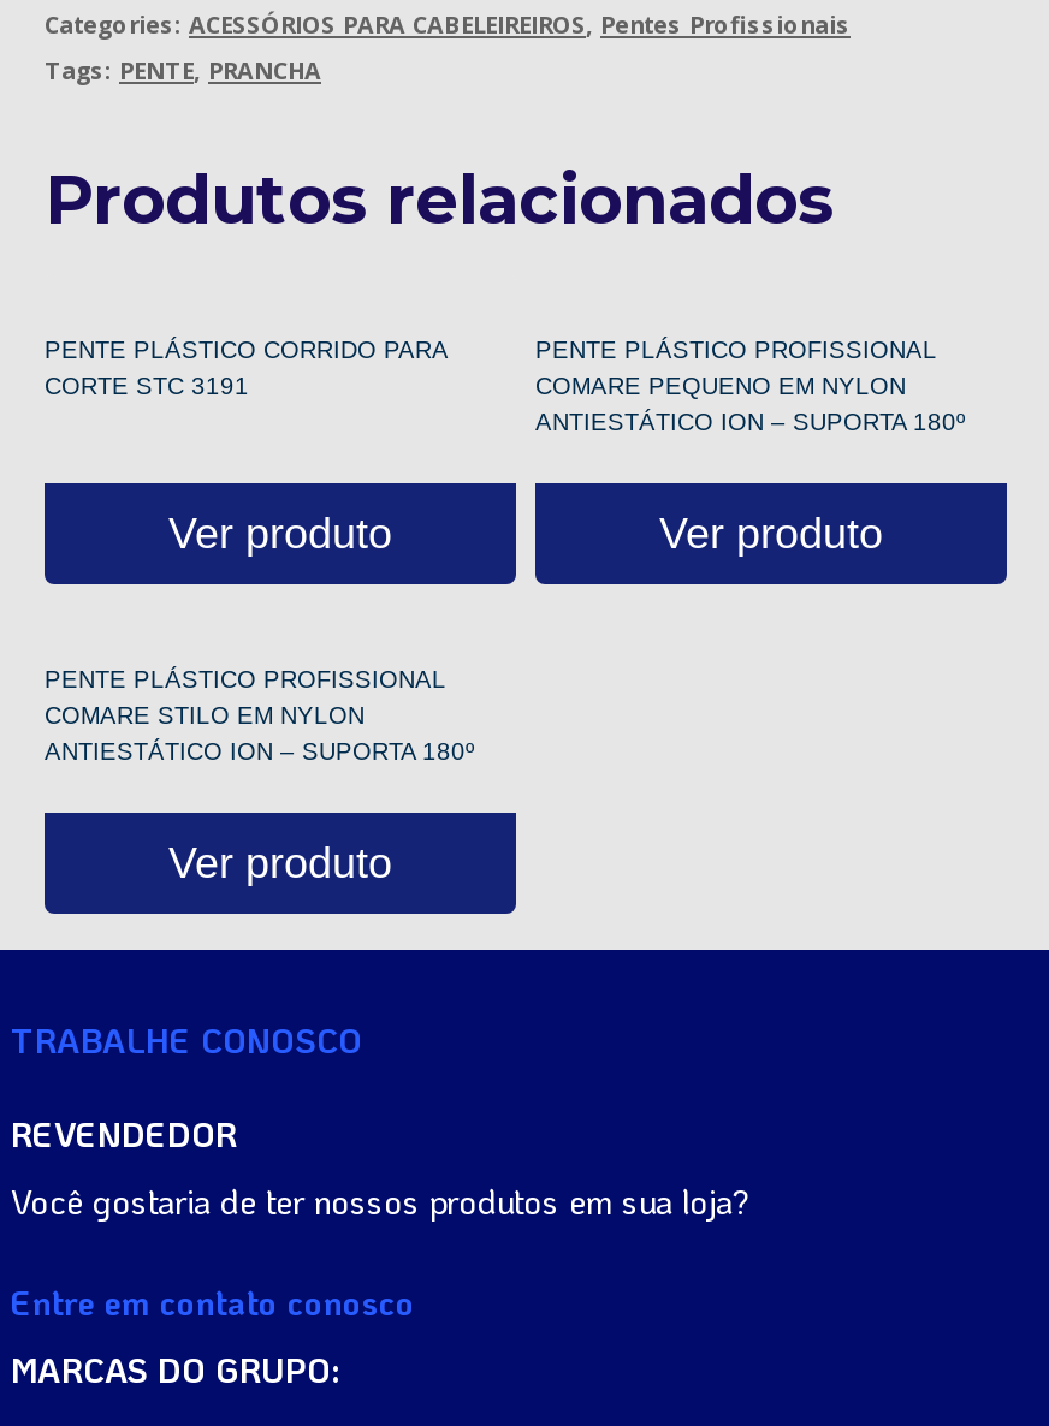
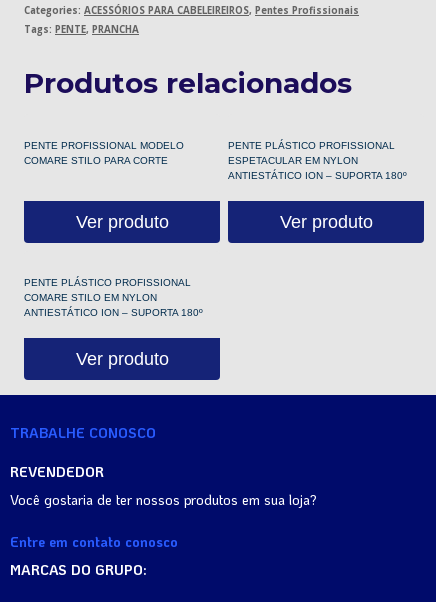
- PENTE PLÁSTICO CORRIDO PARA
- CORTE STC 3191
+ PENTE PROFISSIONAL MODELO
+ COMARE STILO PARA CORTE

- COMARE PEQUENO EM NYLON
+ ESPETACULAR EM NYLON
